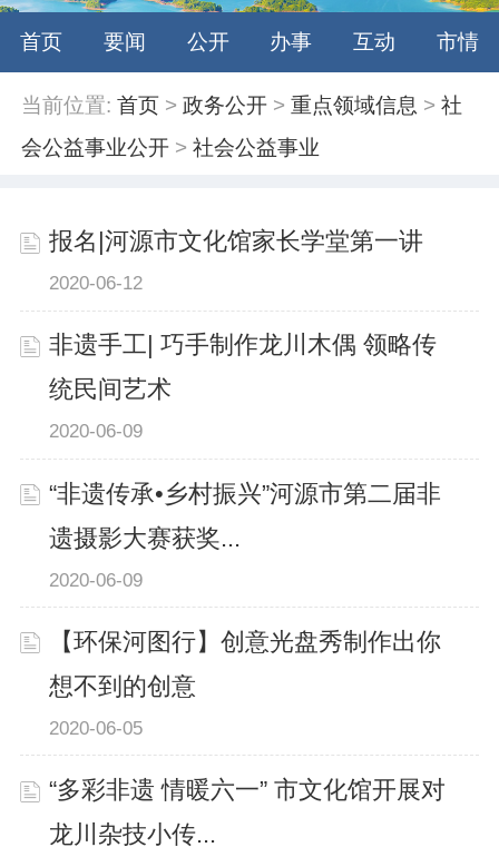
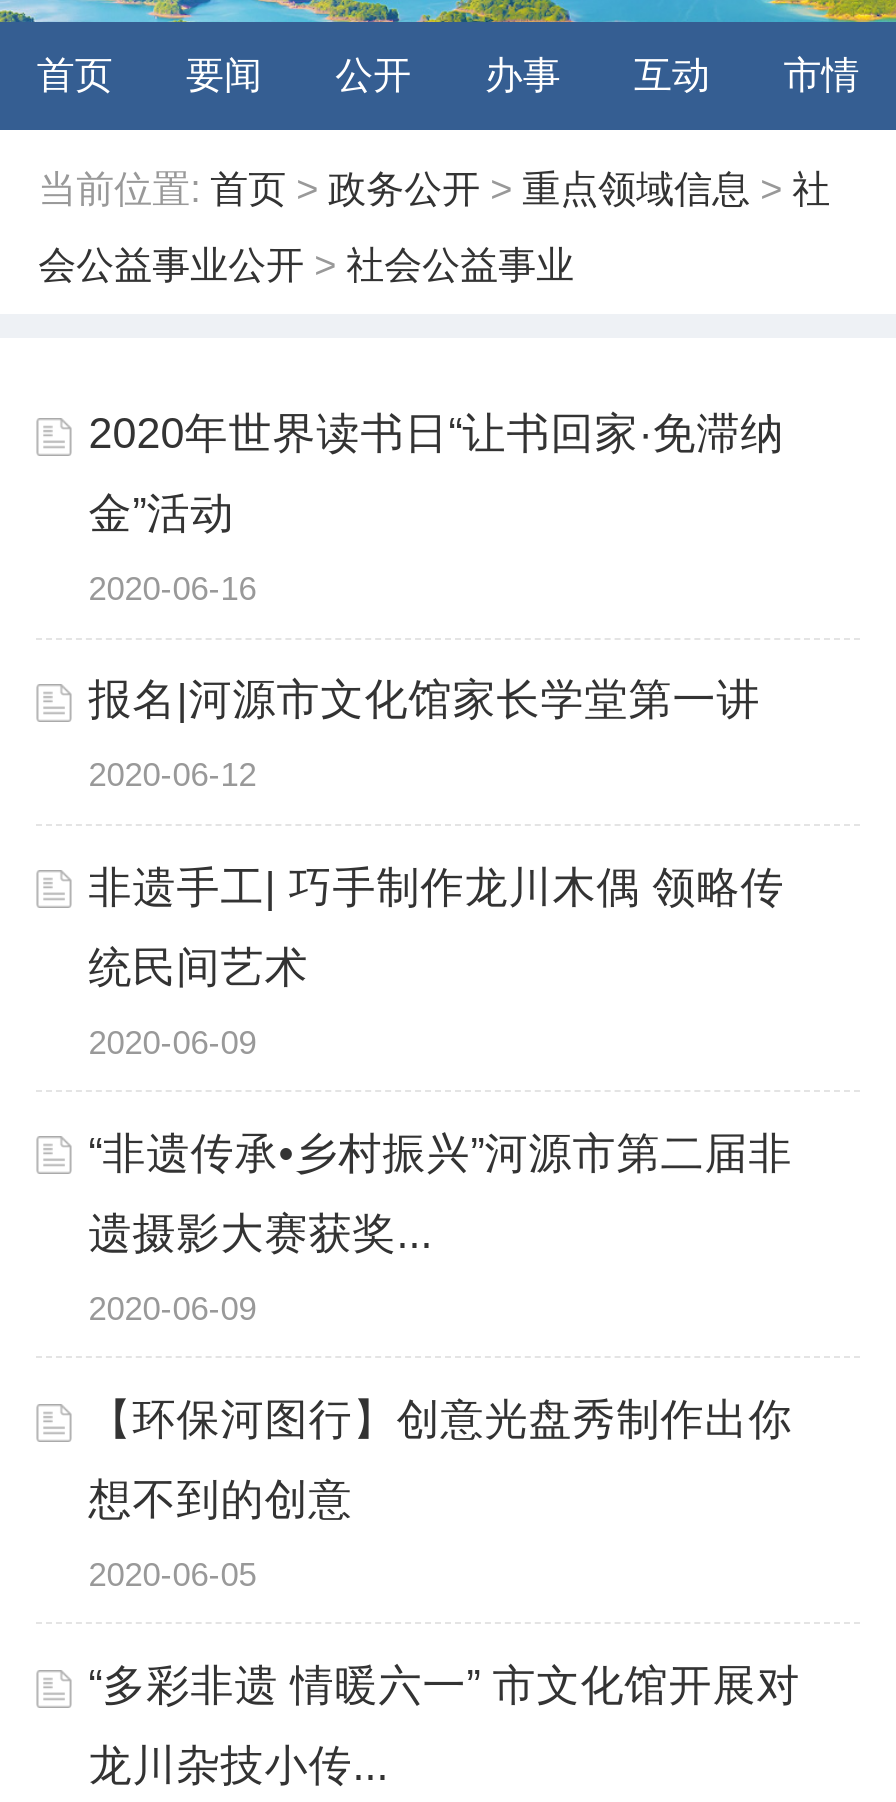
+ 2020年世界读书日“让书回家·免滞纳
+ 金”活动
+ 2020-06-16
